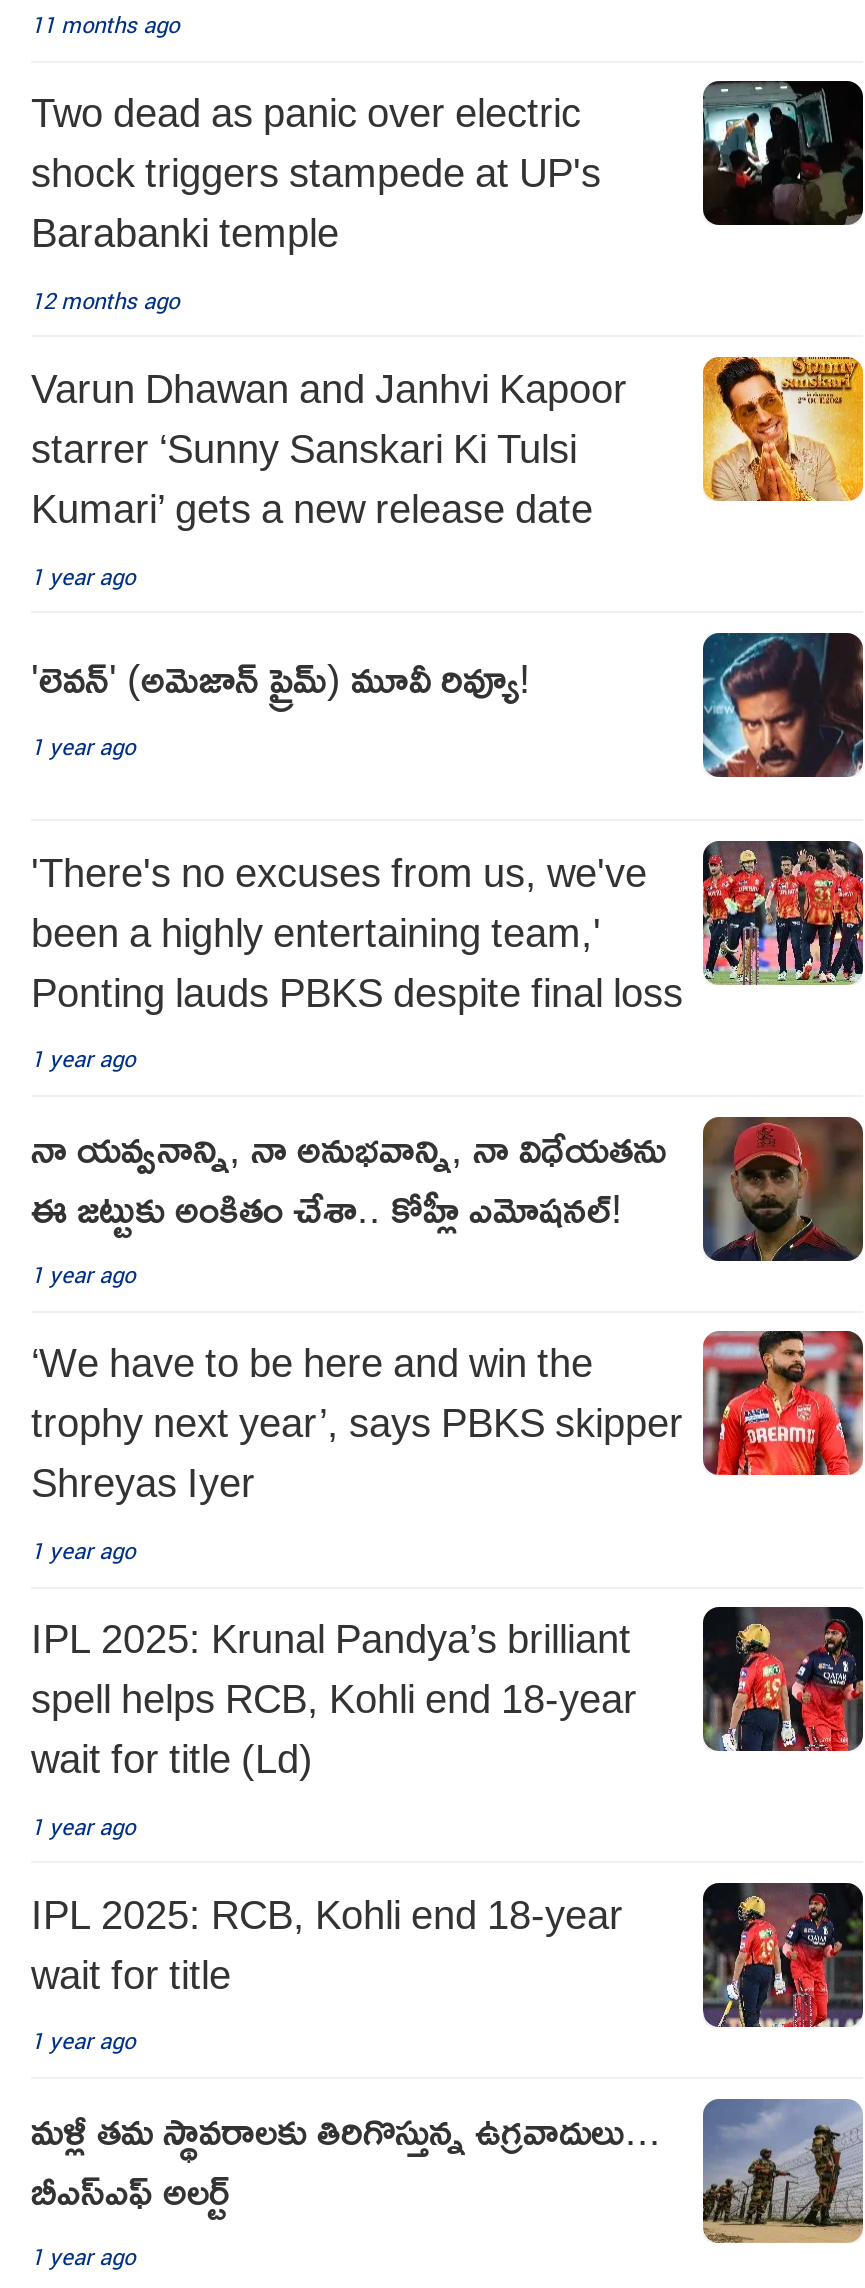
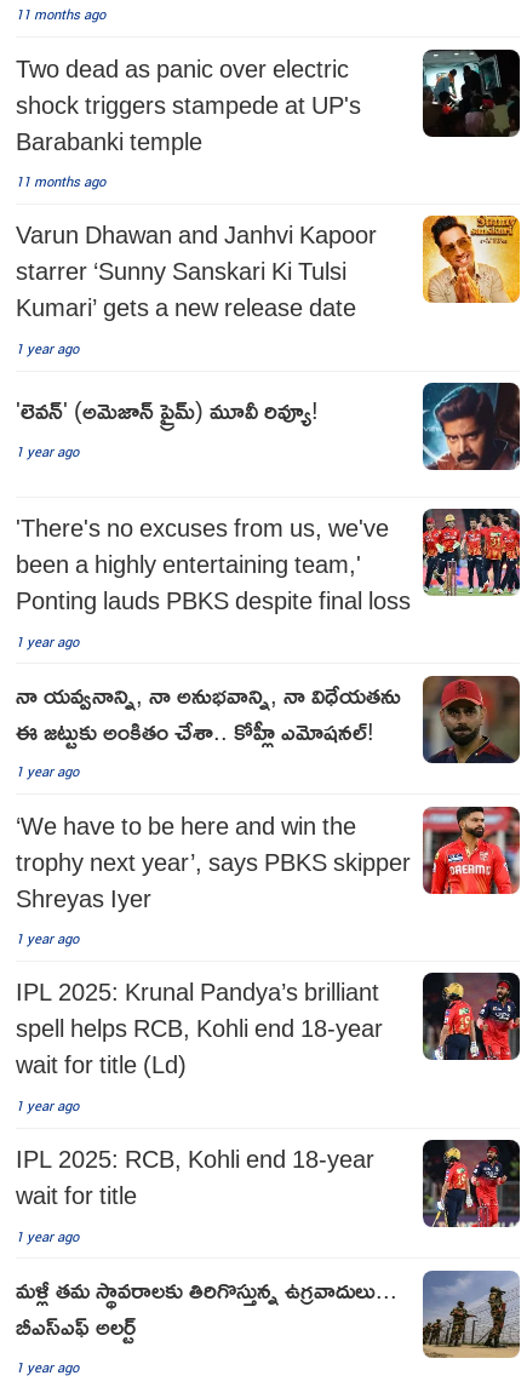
- 12 months ago
+ 11 months ago
